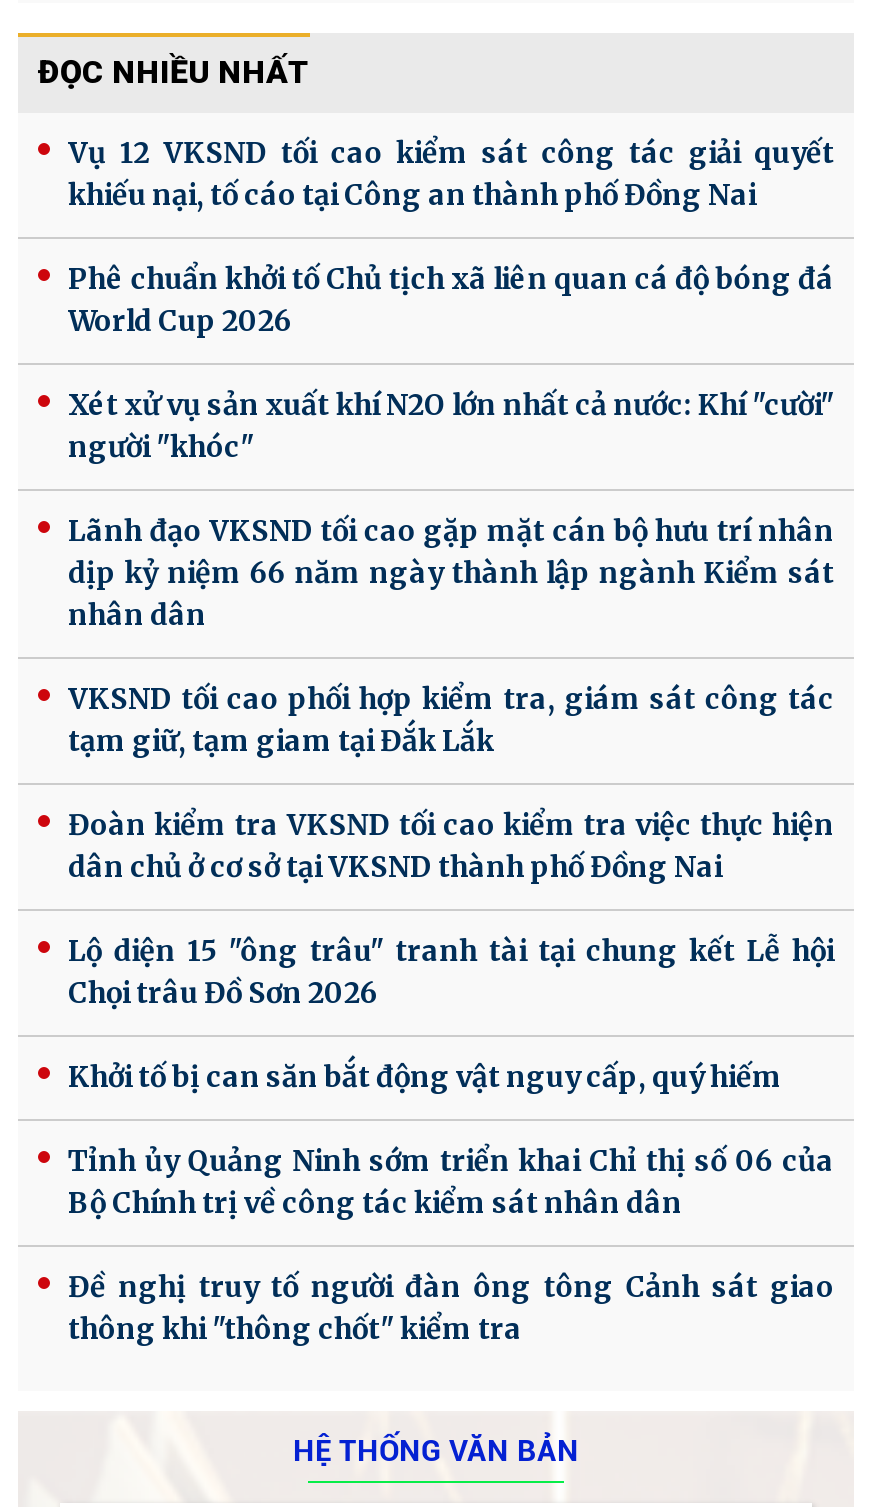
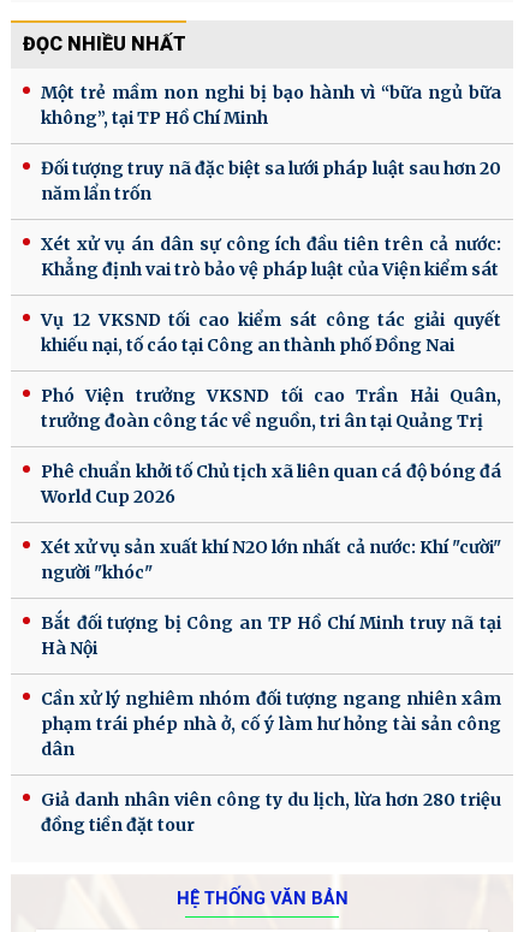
+ Một trẻ mầm non nghi bị bạo hành vì “bữa ngủ bữa
+ không”, tại TP Hồ Chí Minh
+ Đối tượng truy nã đặc biệt sa lưới pháp luật sau hơn 20
+ năm lẩn trốn
+ Xét xử vụ án dân sự công ích đầu tiên trên cả nước:
+ Khẳng định vai trò bảo vệ pháp luật của Viện kiểm sát

moved down: Vụ 12 VKSND tối cao kiểm sát công tác giải quyết | khiếu nại, tố cáo tại Công an thành phố Đồng Nai

+ Phó Viện trưởng VKSND tối cao Trần Hải Quân,
+ trưởng đoàn công tác về nguồn, tri ân tại Quảng Trị

moved down: Phê chuẩn khởi tố Chủ tịch xã liên quan cá độ bóng đá | World Cup 2026 | Xét xử vụ sản xuất khí N2O lớn nhất cả nước: Khí "cười" | người "khóc"

- Lãnh đạo VKSND tối cao gặp mặt cán bộ hưu trí nhân
- dịp kỷ niệm 66 năm ngày thành lập ngành Kiểm sát
- nhân dân
- VKSND tối cao phối hợp kiểm tra, giám sát công tác
- tạm giữ, tạm giam tại Đắk Lắk
- Đoàn kiểm tra VKSND tối cao kiểm tra việc thực hiện
- dân chủ ở cơ sở tại VKSND thành phố Đồng Nai
- Lộ diện 15 "ông trâu" tranh tài tại chung kết Lễ hội
- Chọi trâu Đồ Sơn 2026
- Khởi tố bị can săn bắt động vật nguy cấp, quý hiếm
- Tỉnh ủy Quảng Ninh sớm triển khai Chỉ thị số 06 của
- Bộ Chính trị về công tác kiểm sát nhân dân
- Đề nghị truy tố người đàn ông tông Cảnh sát giao
- thông khi "thông chốt" kiểm tra
+ Bắt đối tượng bị Công an TP Hồ Chí Minh truy nã tại
+ Hà Nội
+ Cần xử lý nghiêm nhóm đối tượng ngang nhiên xâm
+ phạm trái phép nhà ở, cố ý làm hư hỏng tài sản công
+ dân
+ Giả danh nhân viên công ty du lịch, lừa hơn 280 triệu
+ đồng tiền đặt tour
